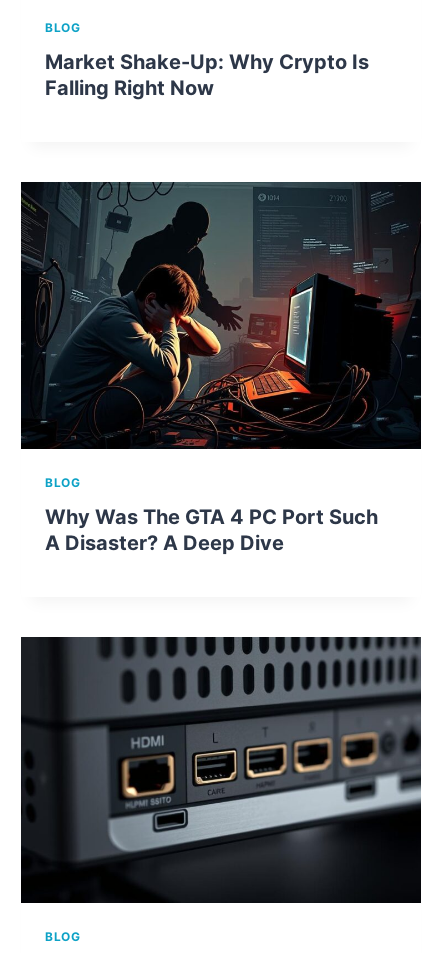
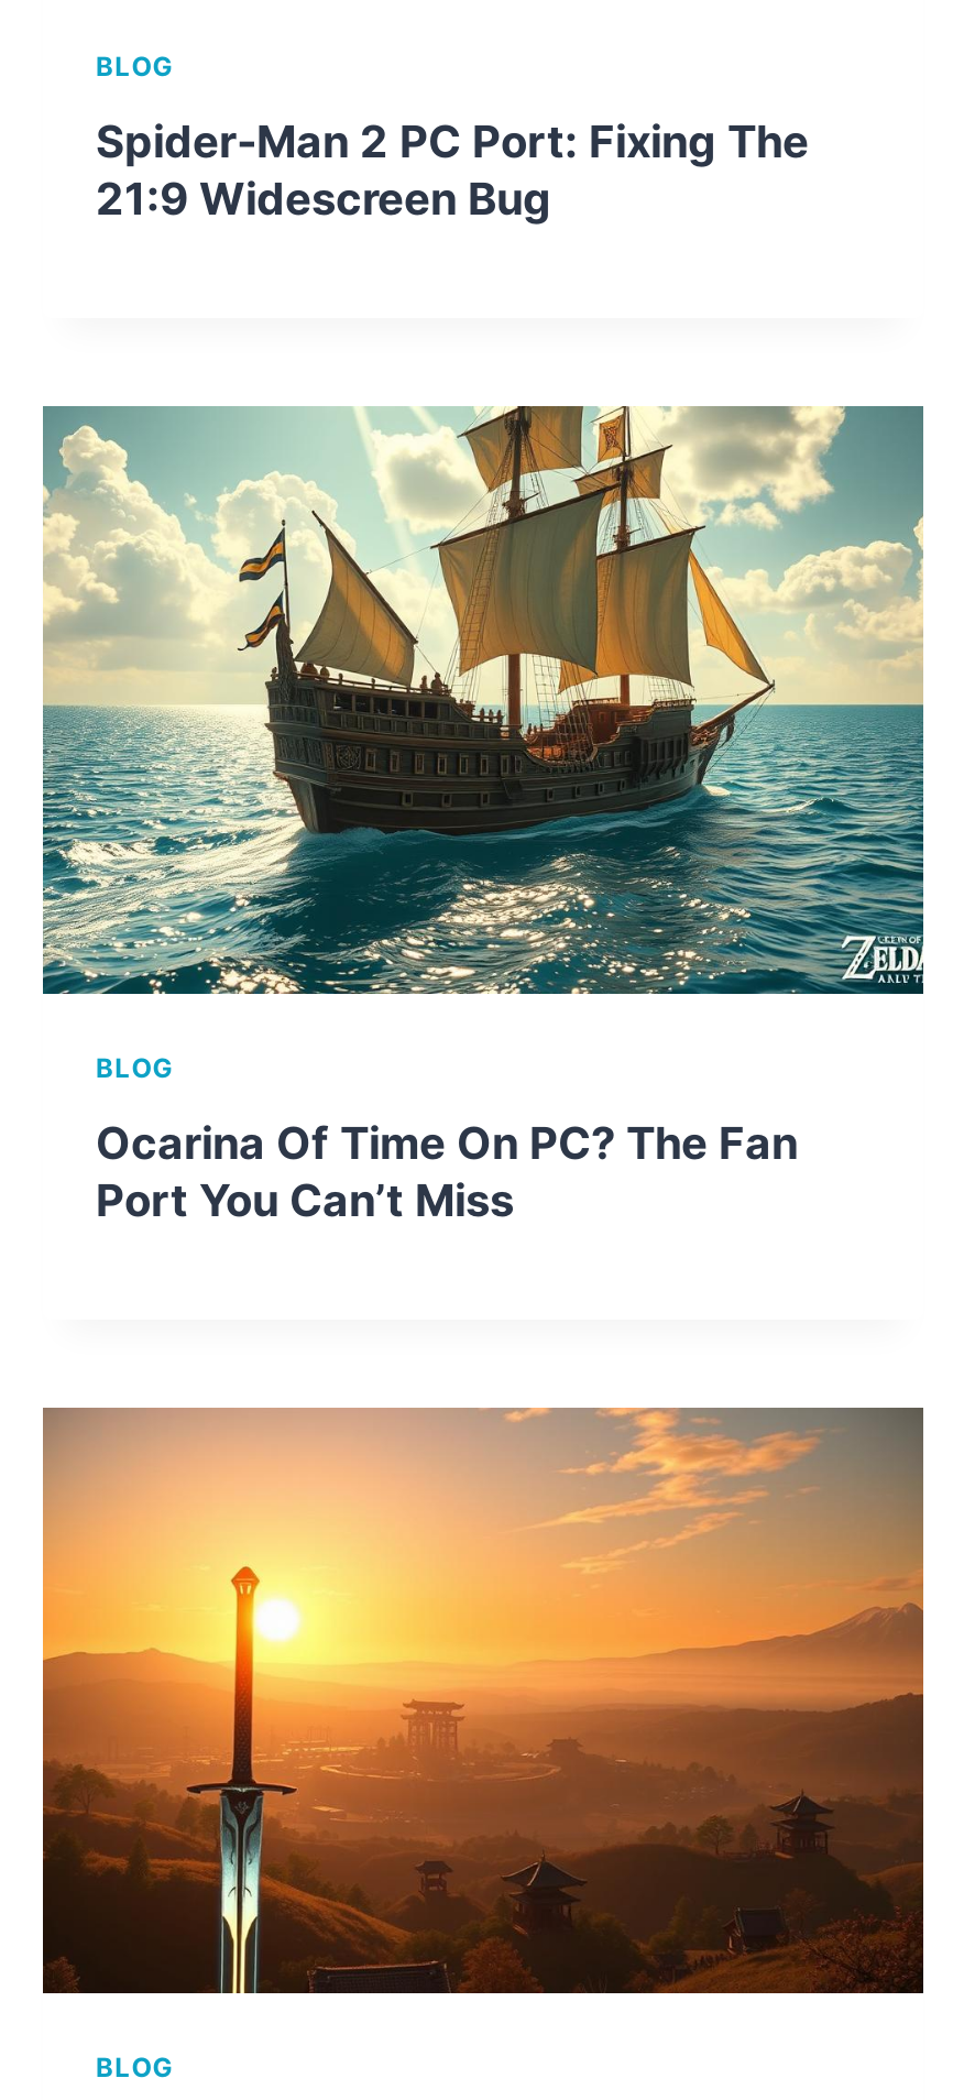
- Market Shake-Up: Why Crypto Is
- Falling Right Now
+ Spider-Man 2 PC Port: Fixing The
+ 21:9 Widescreen Bug

- [image]
+ [image]

- Why Was The GTA 4 PC Port Such
- A Disaster? A Deep Dive
+ Ocarina Of Time On PC? The Fan
+ Port You Can’t Miss

- [image]
+ [image]
